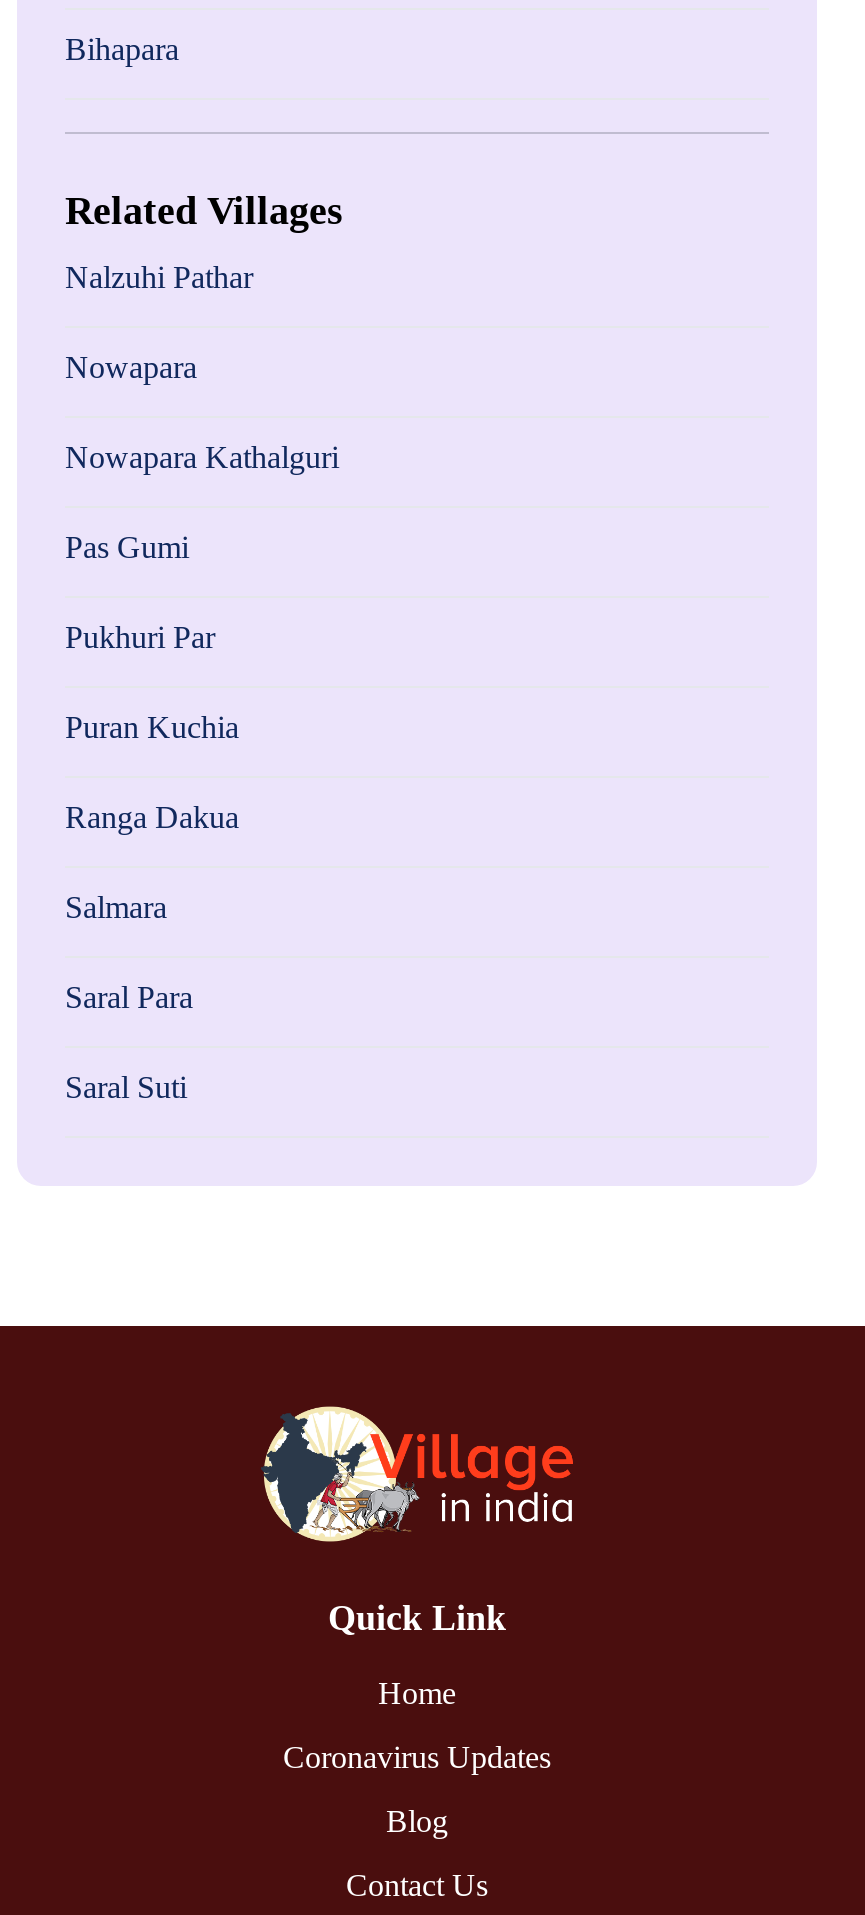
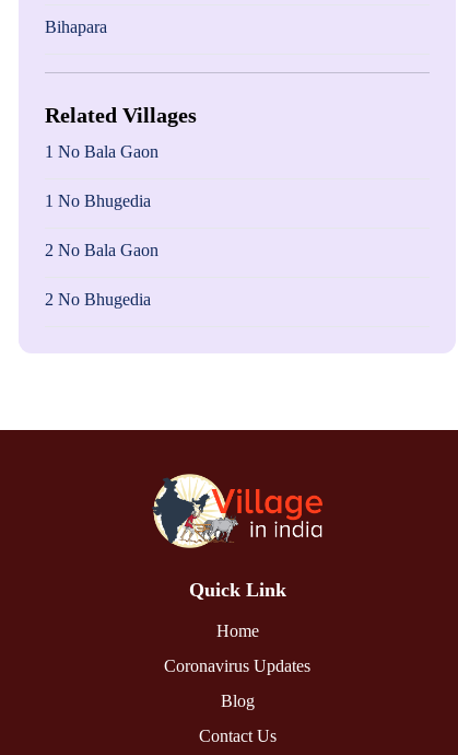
- Nalzuhi Pathar
- Nowapara
- Nowapara Kathalguri
- Pas Gumi
- Pukhuri Par
- Puran Kuchia
- Ranga Dakua
- Salmara
- Saral Para
- Saral Suti
+ 1 No Bala Gaon
+ 1 No Bhugedia
+ 2 No Bala Gaon
+ 2 No Bhugedia
